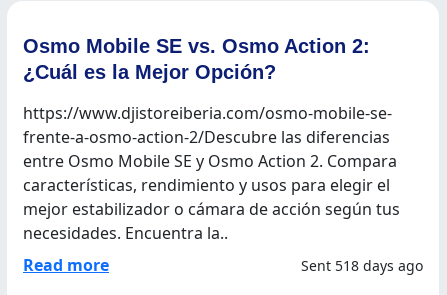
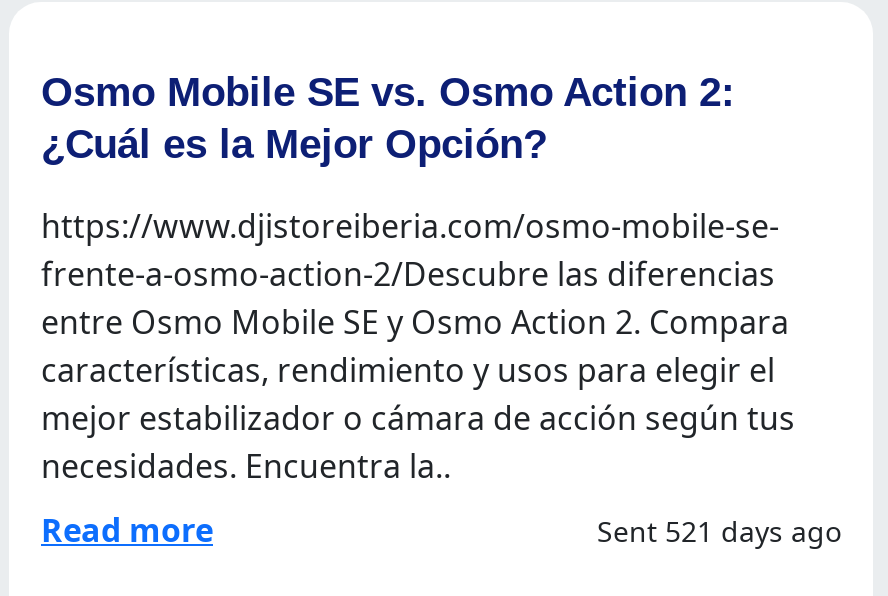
- Sent 518 days ago
+ Sent 521 days ago
